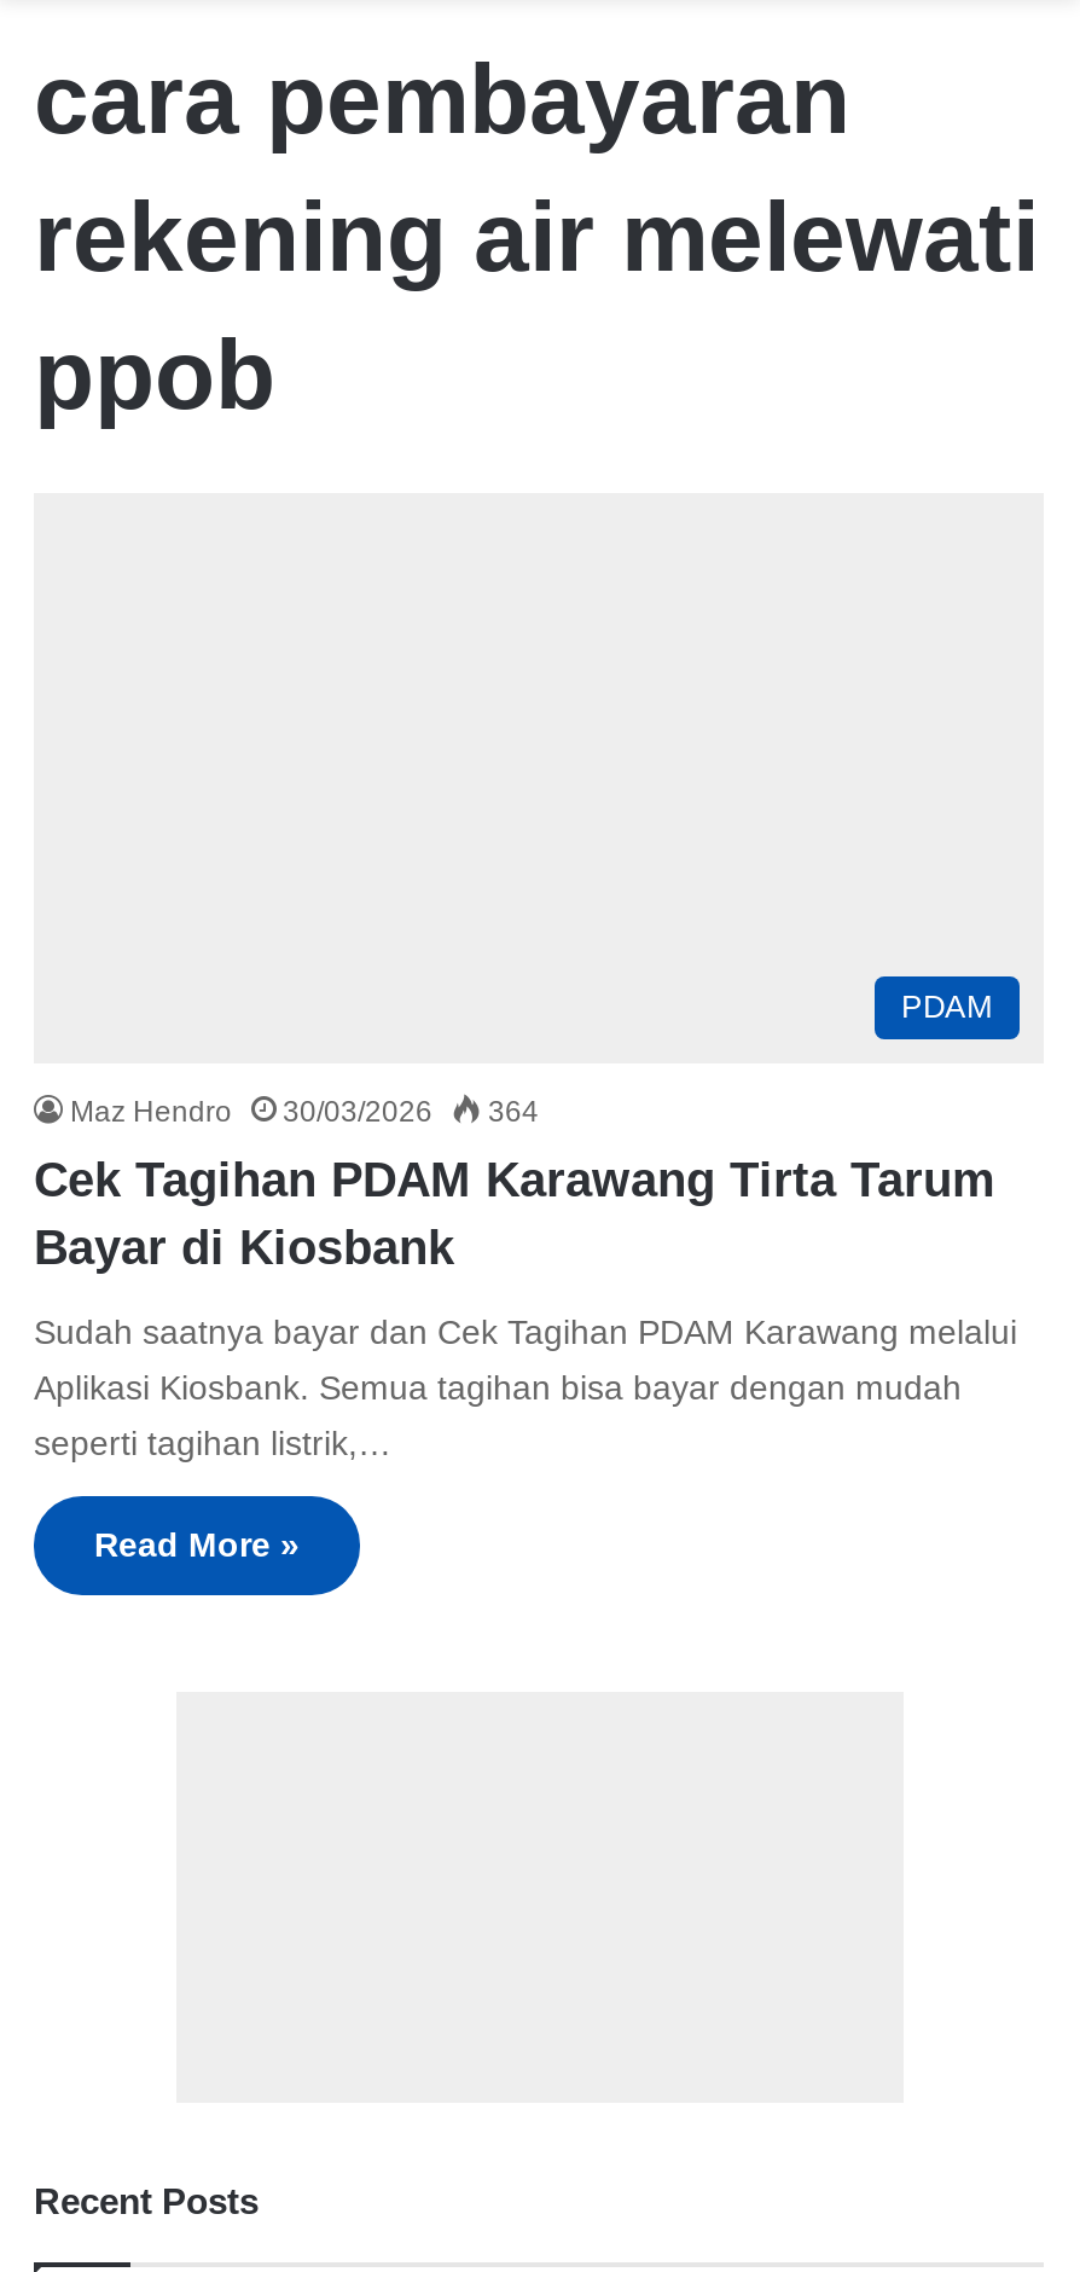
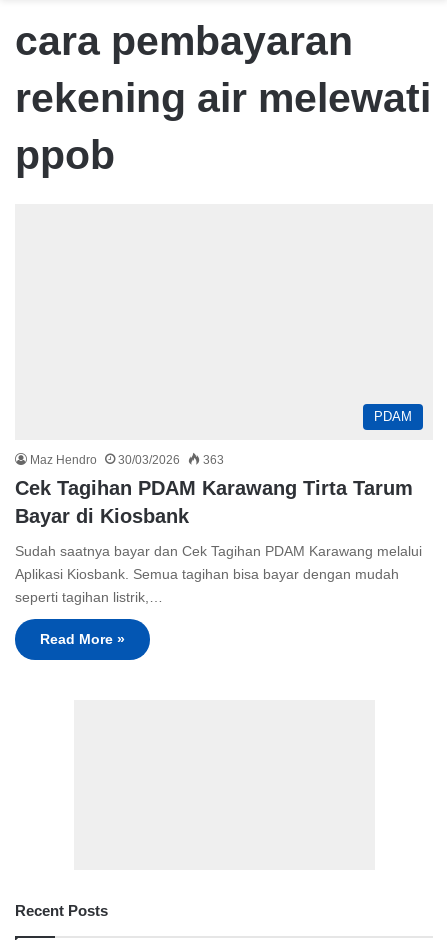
- Maz Hendro 30/03/2026 364
+ Maz Hendro 30/03/2026 363
